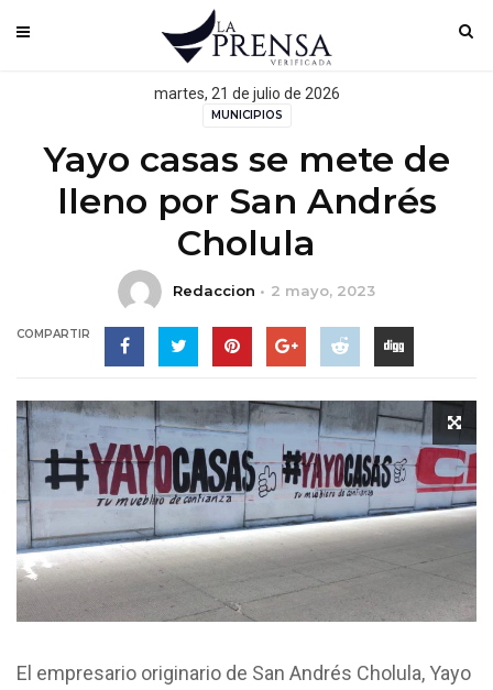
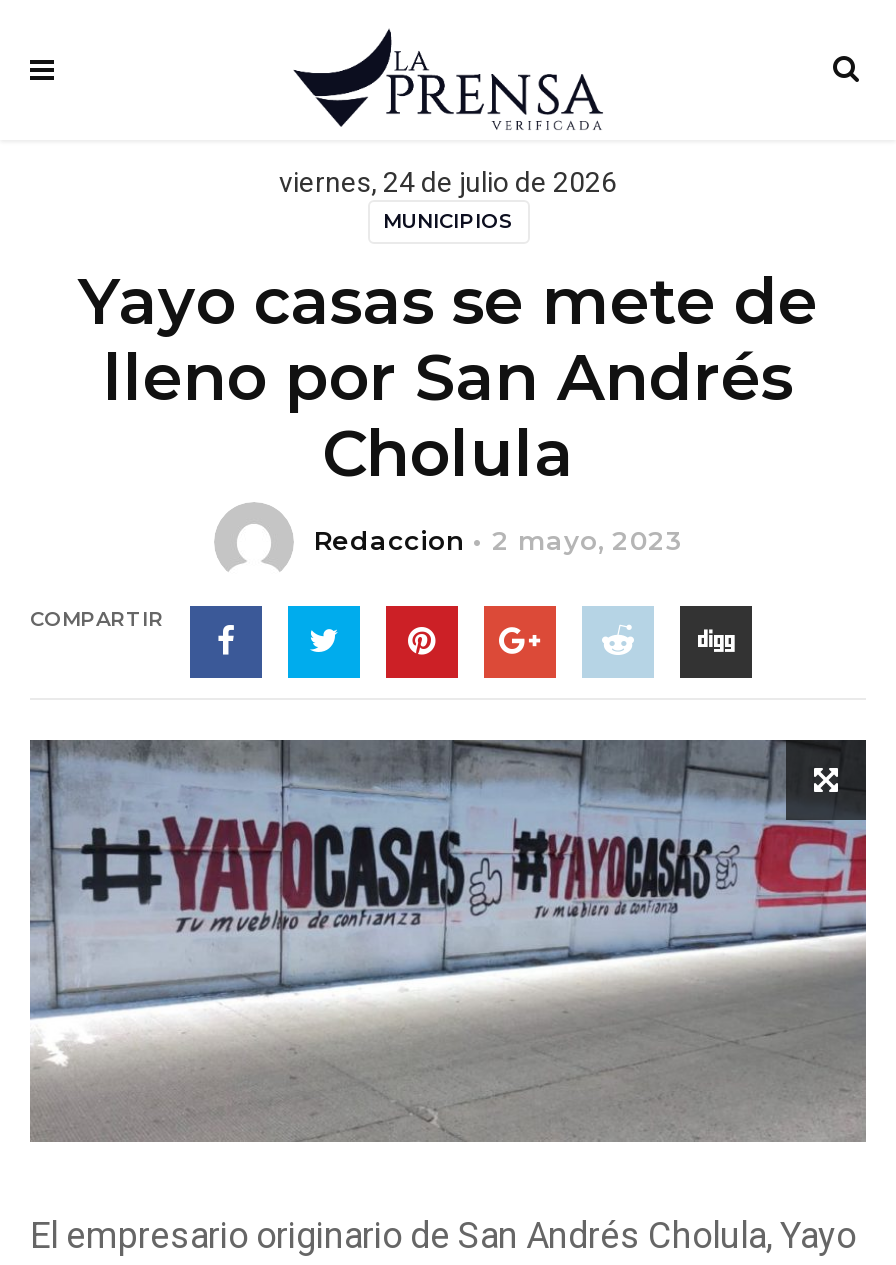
- martes, 21 de julio de 2026
+ viernes, 24 de julio de 2026
